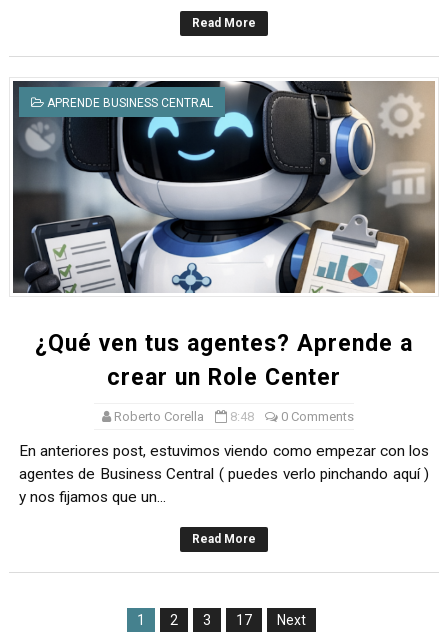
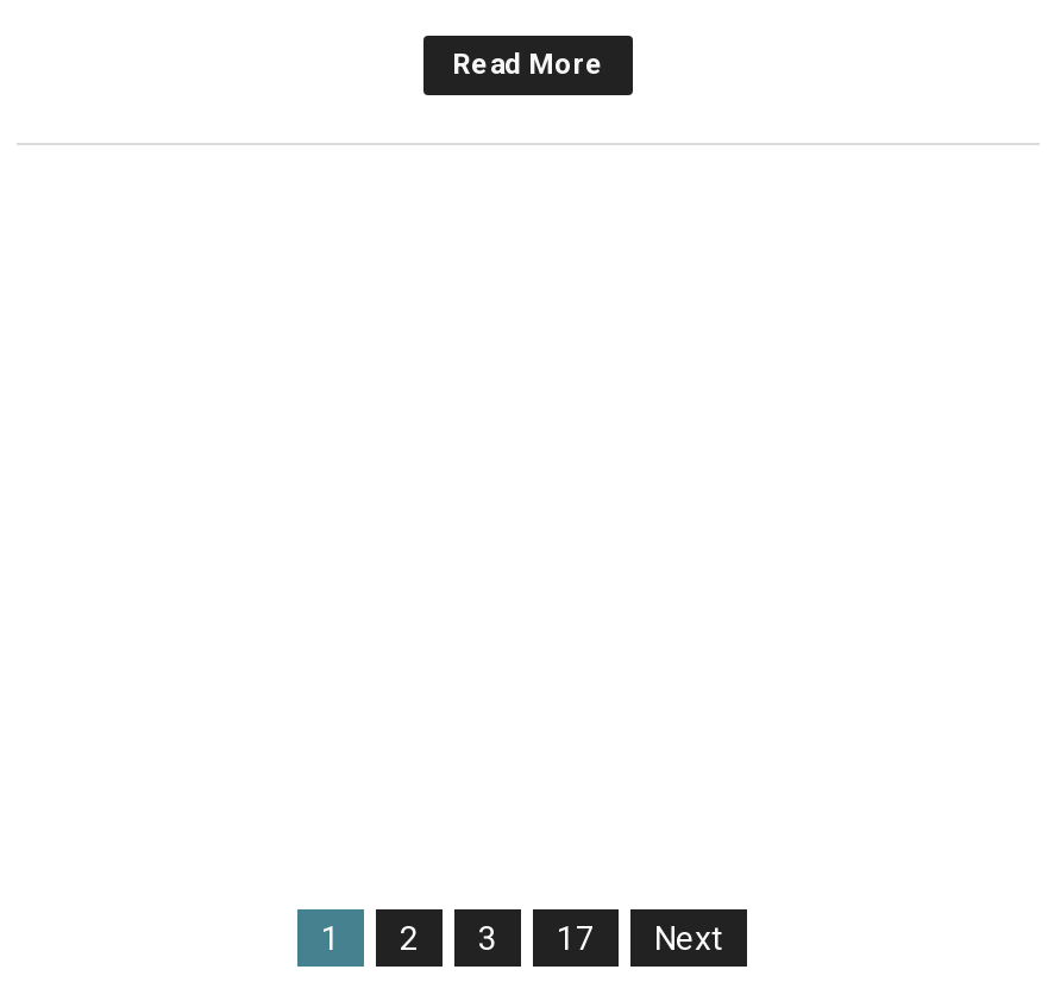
- [image]
- APRENDE BUSINESS CENTRAL

- ¿Qué ven tus agentes? Aprende a
- crear un Role Center
- Roberto Corella
- 8:48
- 0 Comments
- En anteriores post, estuvimos viendo como empezar con los
- agentes de Business Central ( puedes verlo pinchando aquí )
- y nos fijamos que un...
- Read More
